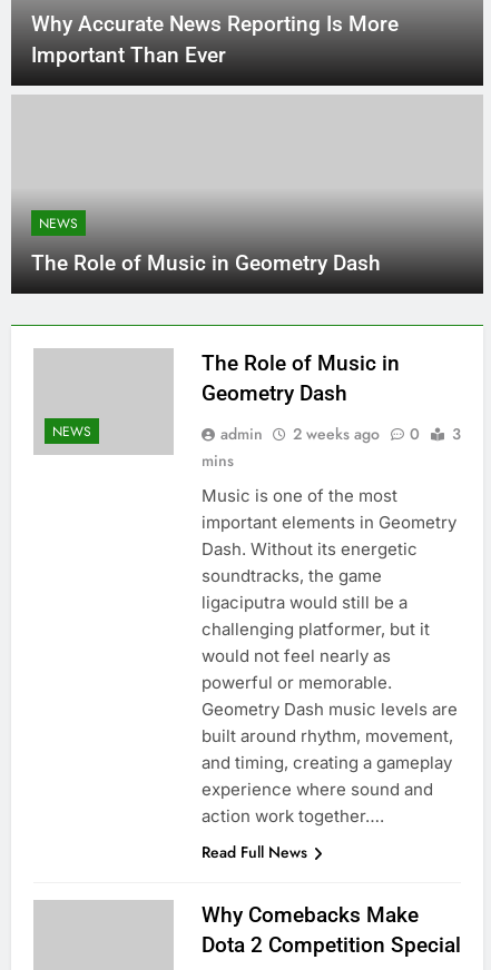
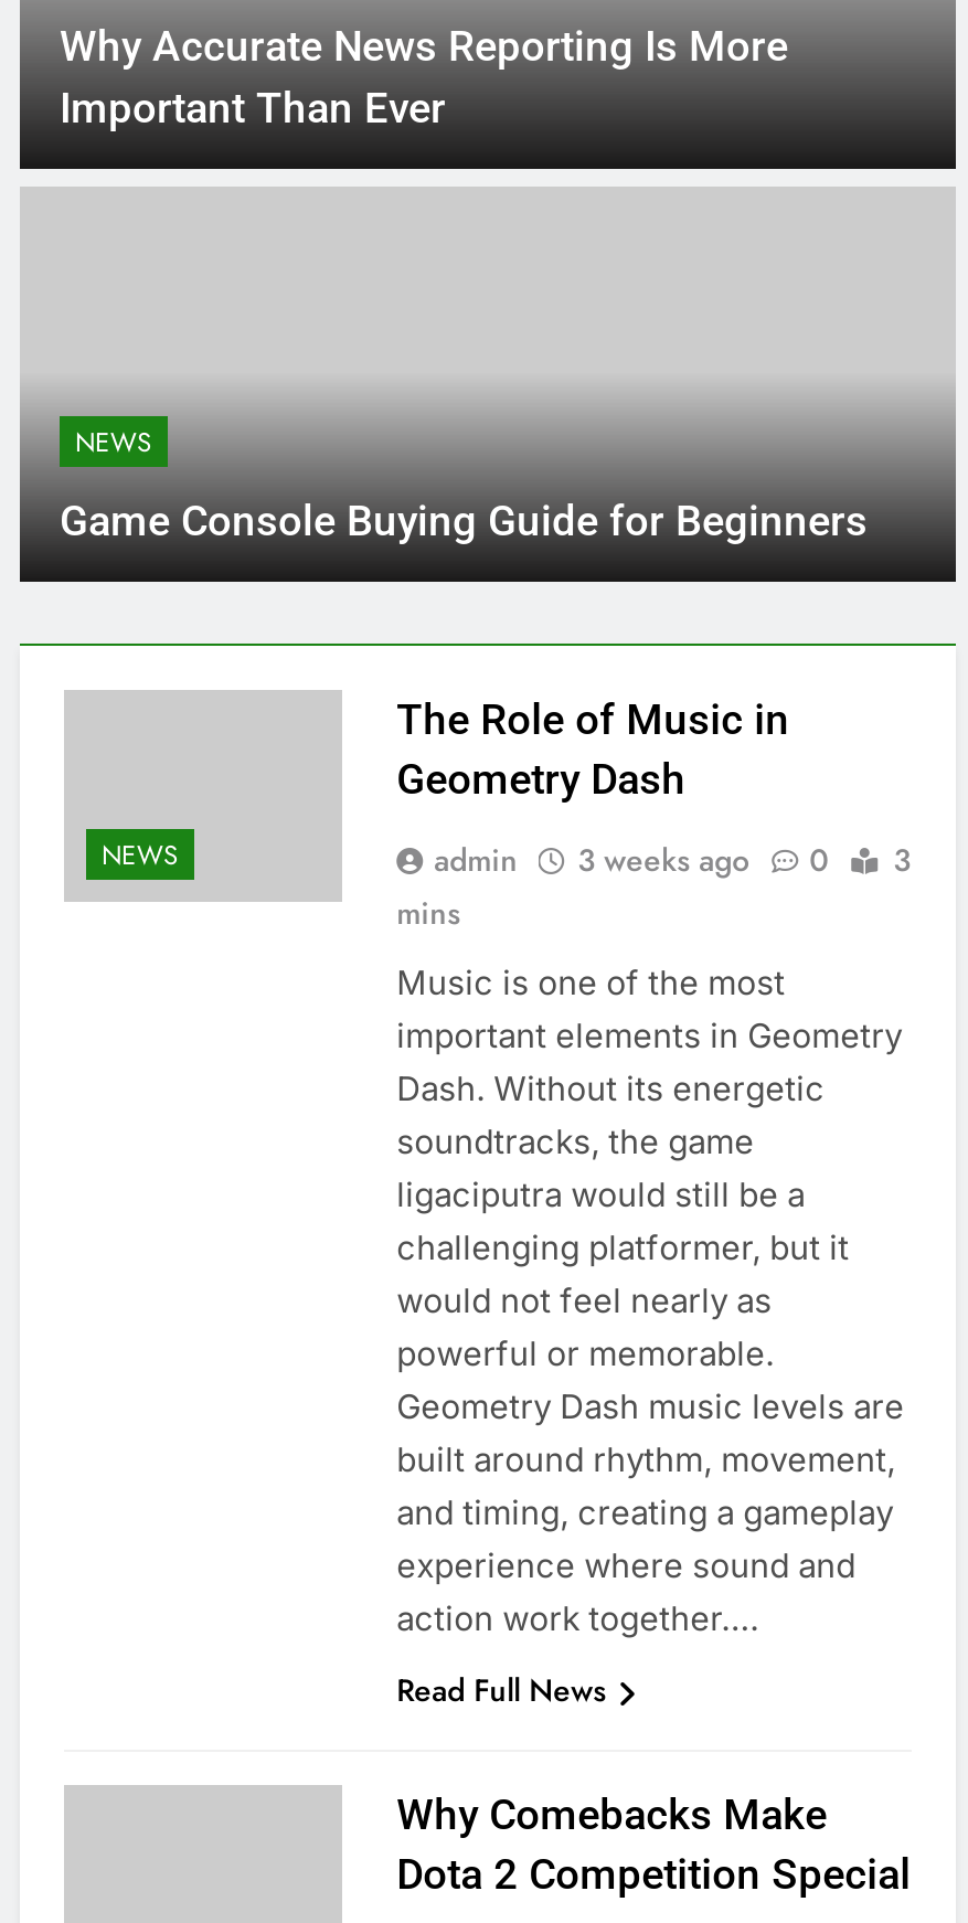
- The Role of Music in Geometry Dash
+ Game Console Buying Guide for Beginners

- admin 2 weeks ago 0 3
+ admin 3 weeks ago 0 3
